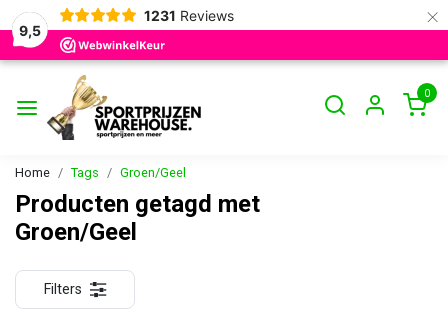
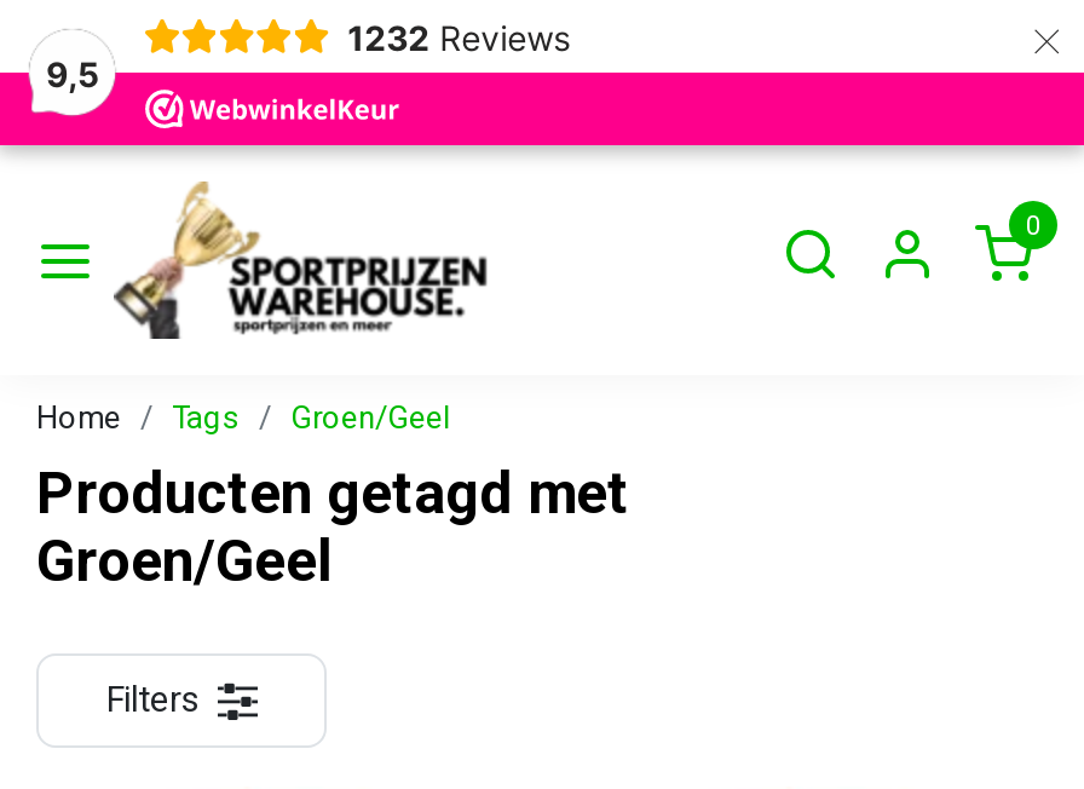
- 1231 Reviews
+ 1232 Reviews
